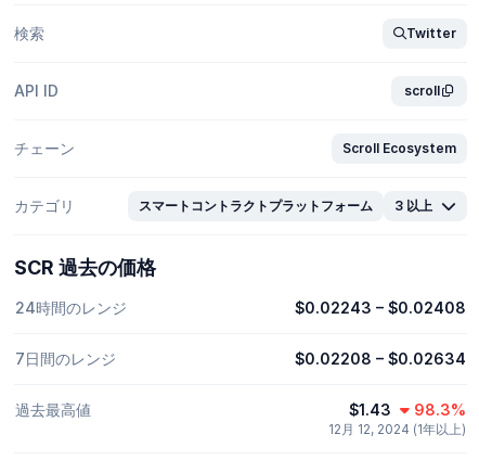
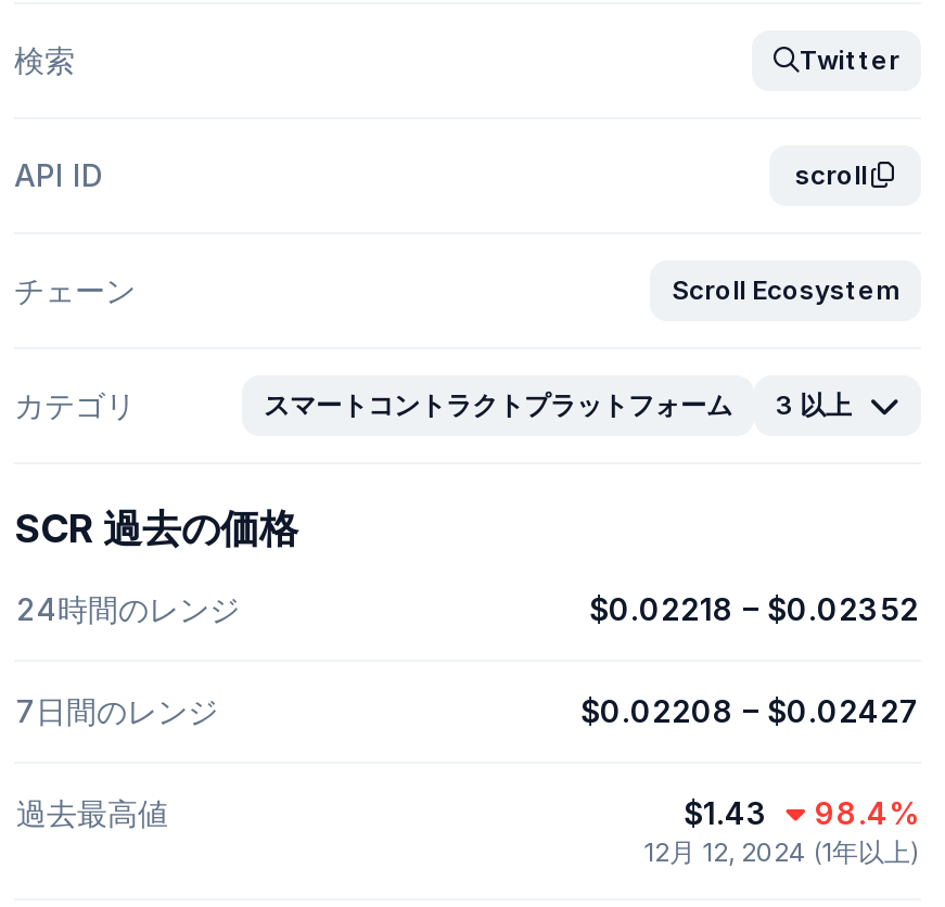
- $0.02243 – $0.02408
+ $0.02218 – $0.02352

- $0.02208 – $0.02634
+ $0.02208 – $0.02427

- $1.43 98.3%
+ $1.43 98.4%
